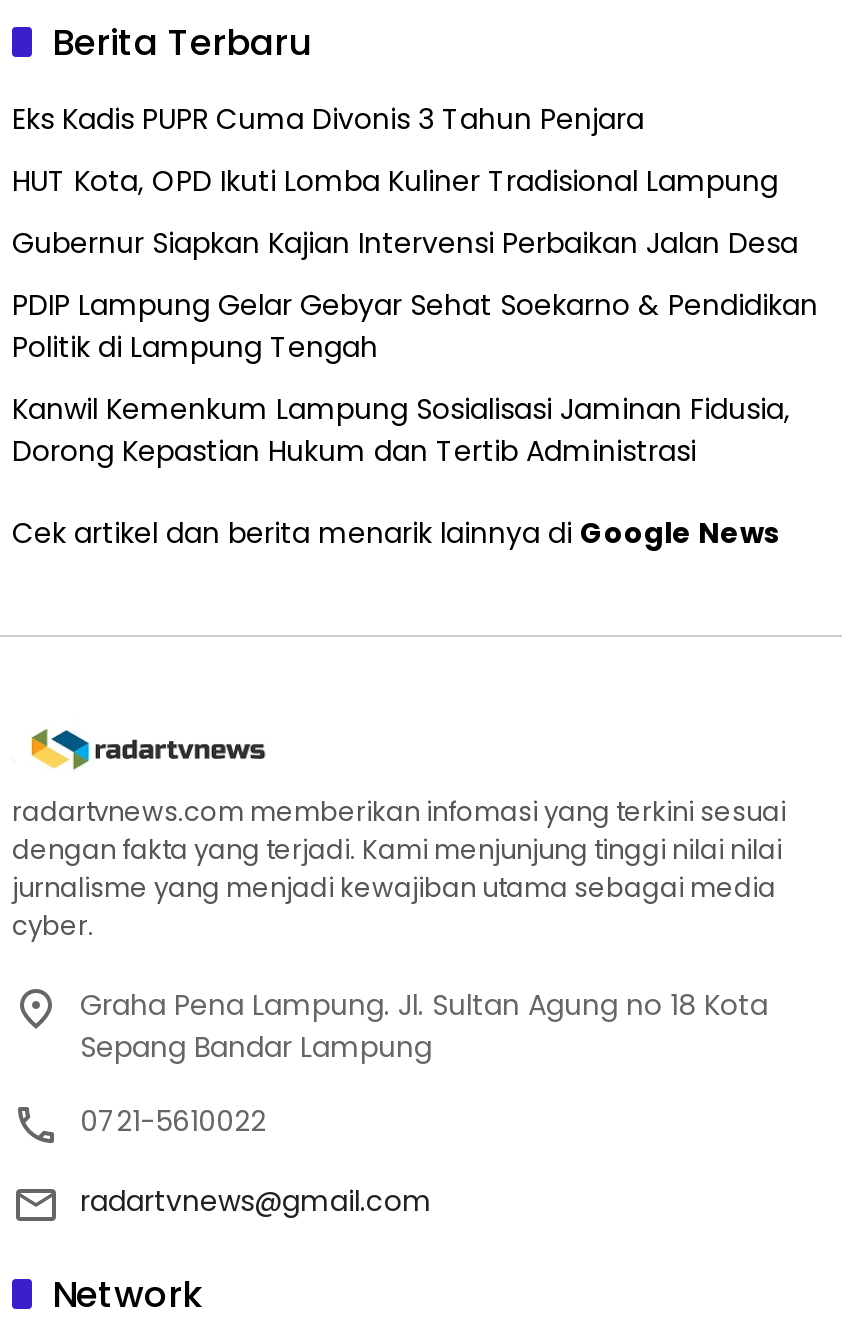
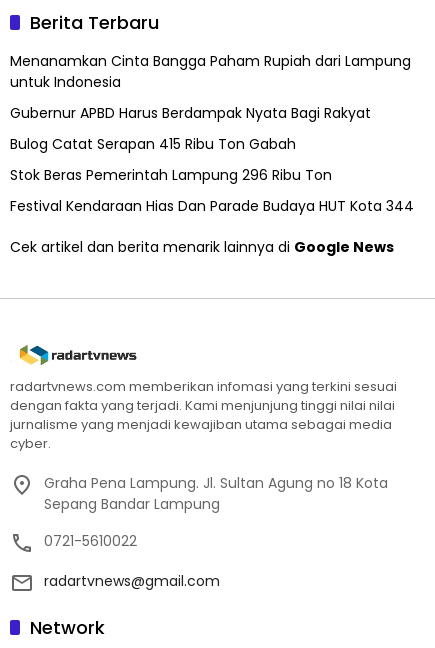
- Eks Kadis PUPR Cuma Divonis 3 Tahun Penjara
+ Menanamkan Cinta Bangga Paham Rupiah dari Lampung
+ untuk Indonesia

- HUT Kota, OPD Ikuti Lomba Kuliner Tradisional Lampung
+ Gubernur APBD Harus Berdampak Nyata Bagi Rakyat

- Gubernur Siapkan Kajian Intervensi Perbaikan Jalan Desa
+ Bulog Catat Serapan 415 Ribu Ton Gabah

- PDIP Lampung Gelar Gebyar Sehat Soekarno & Pendidikan
- Politik di Lampung Tengah
+ Stok Beras Pemerintah Lampung 296 Ribu Ton

- Kanwil Kemenkum Lampung Sosialisasi Jaminan Fidusia,
- Dorong Kepastian Hukum dan Tertib Administrasi
+ Festival Kendaraan Hias Dan Parade Budaya HUT Kota 344
